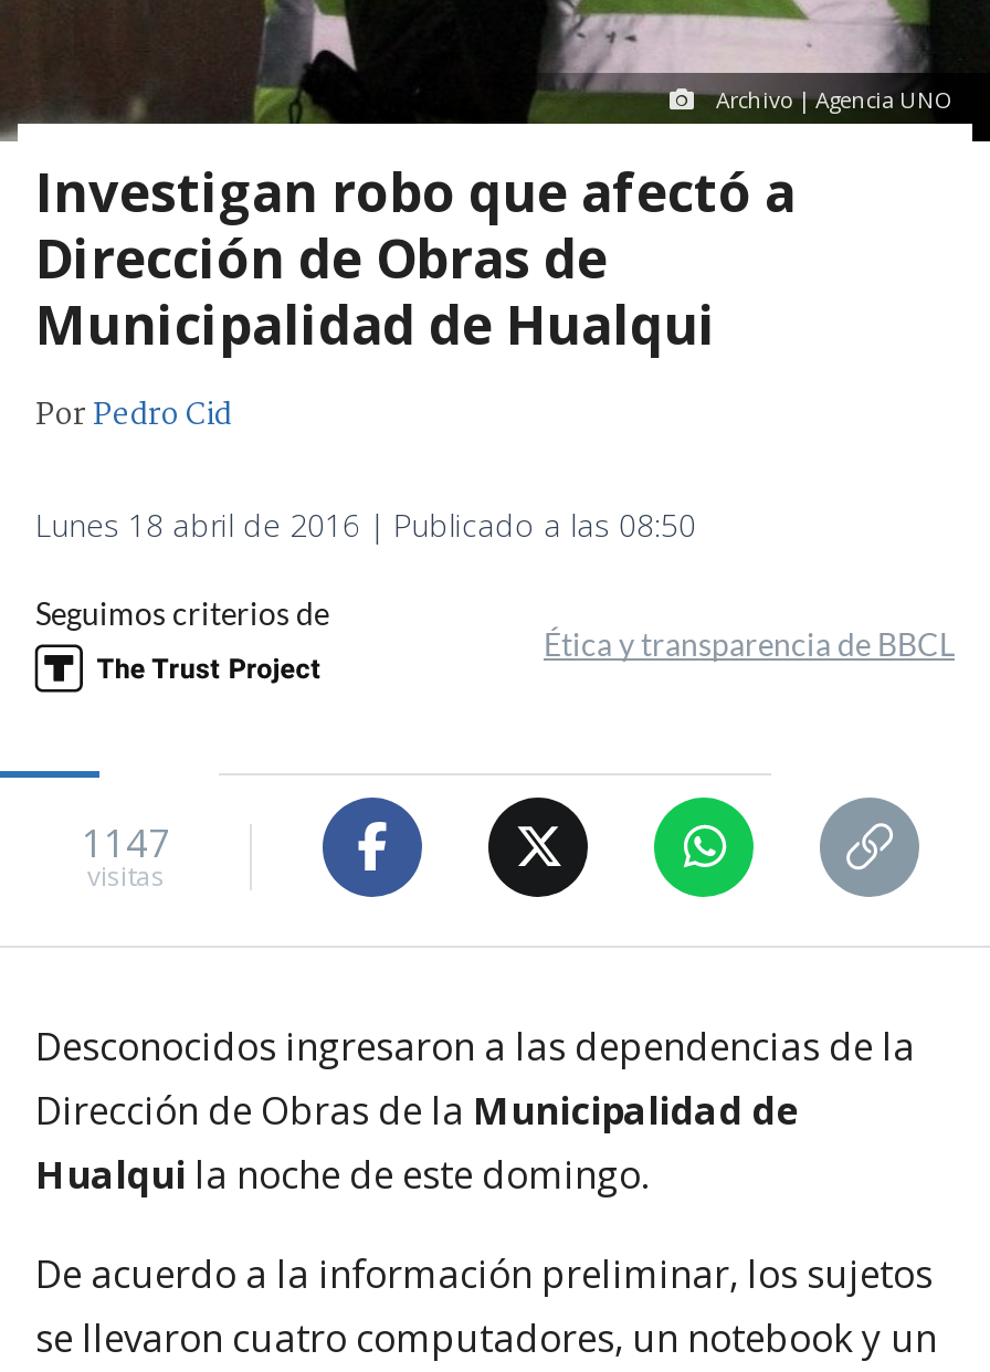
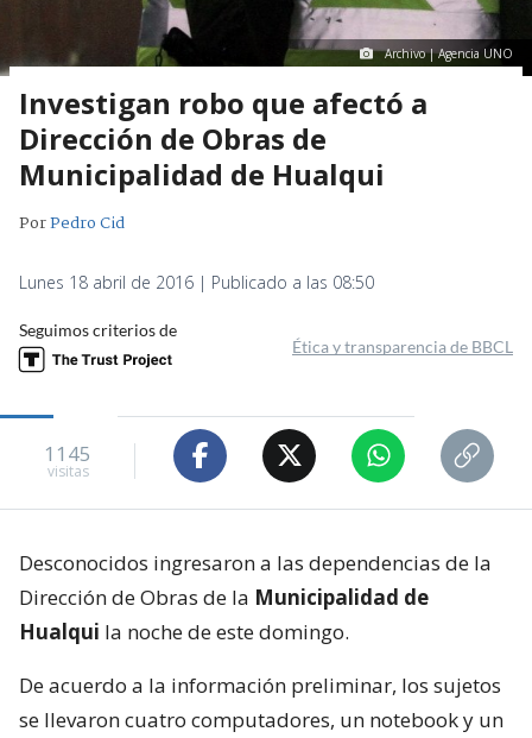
- 1147
+ 1145
